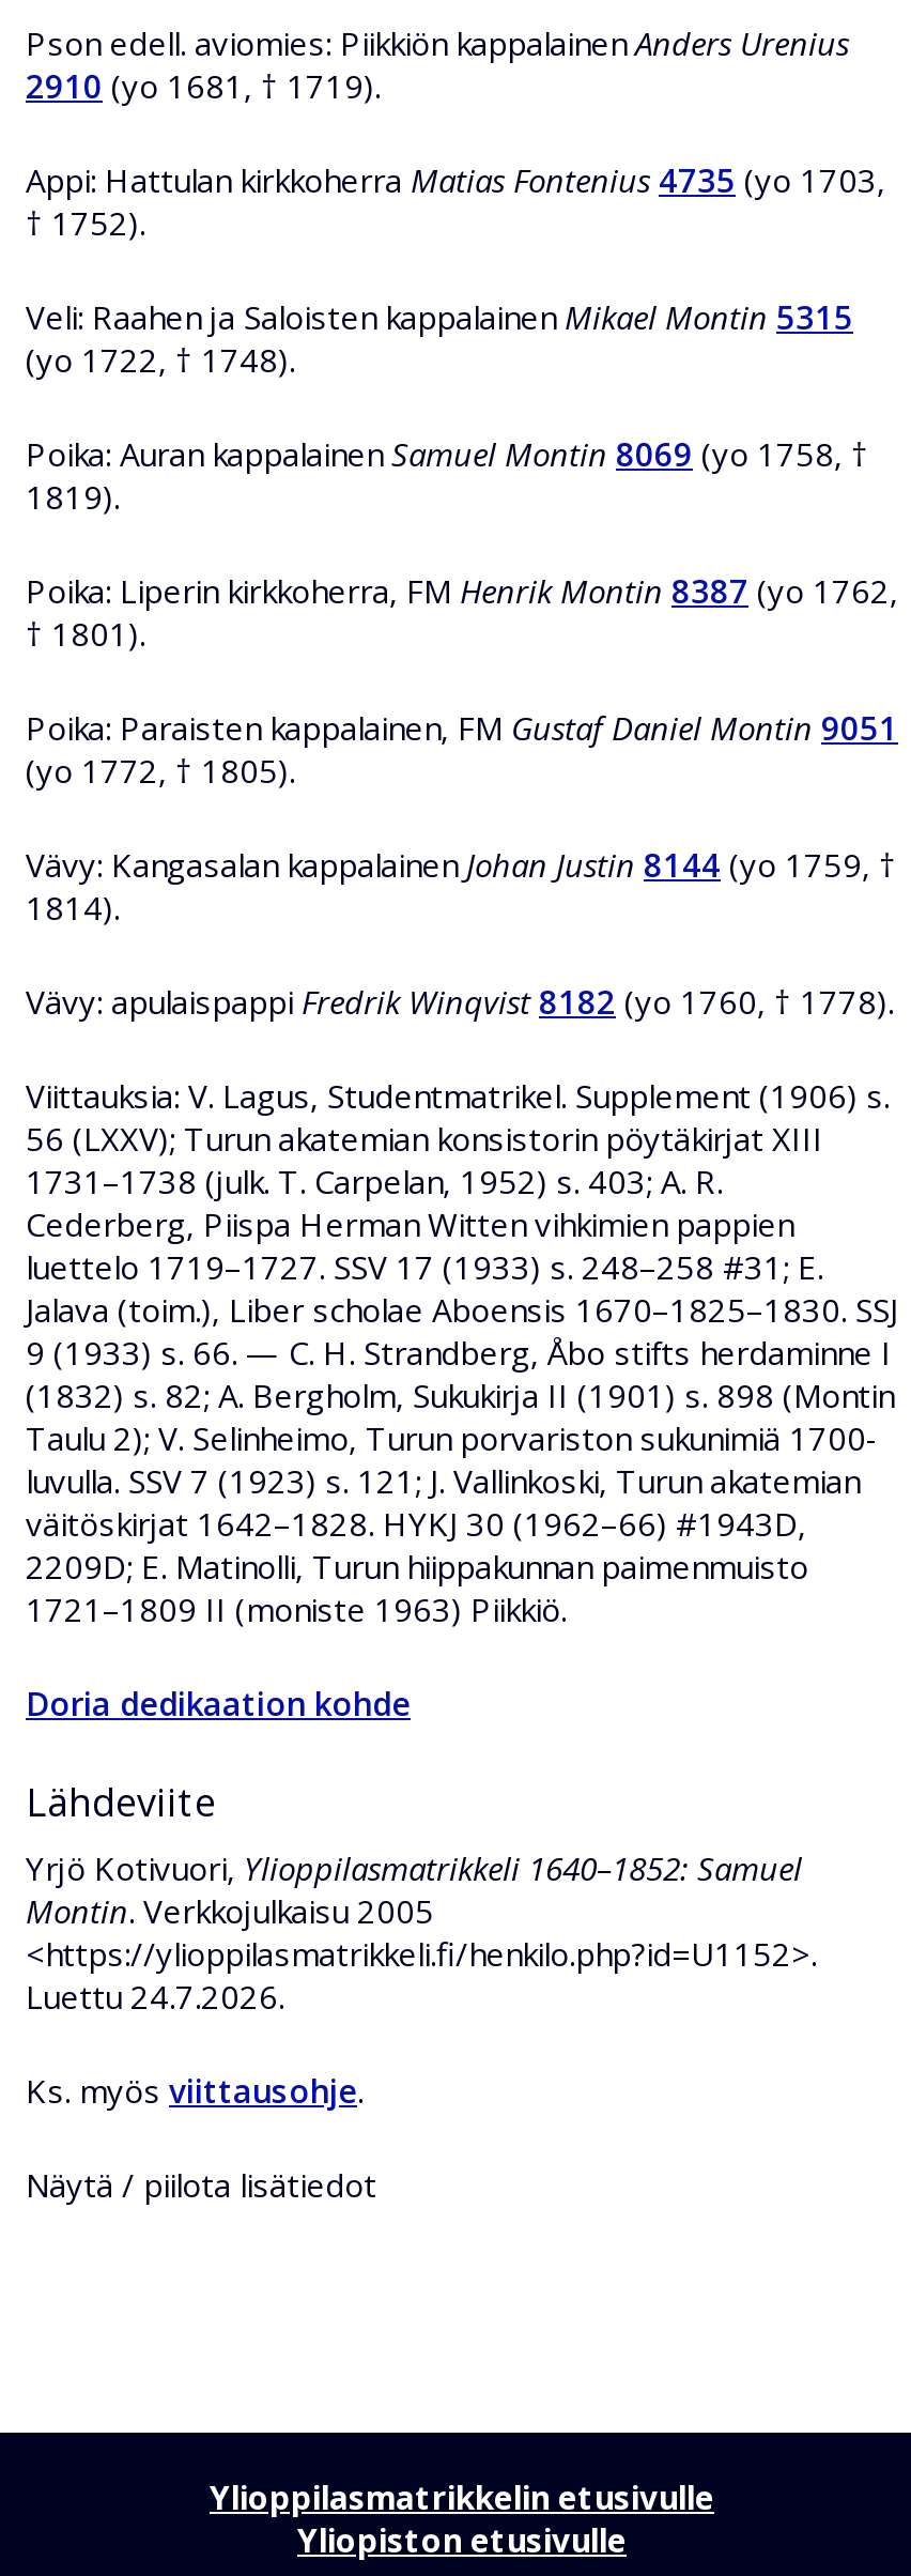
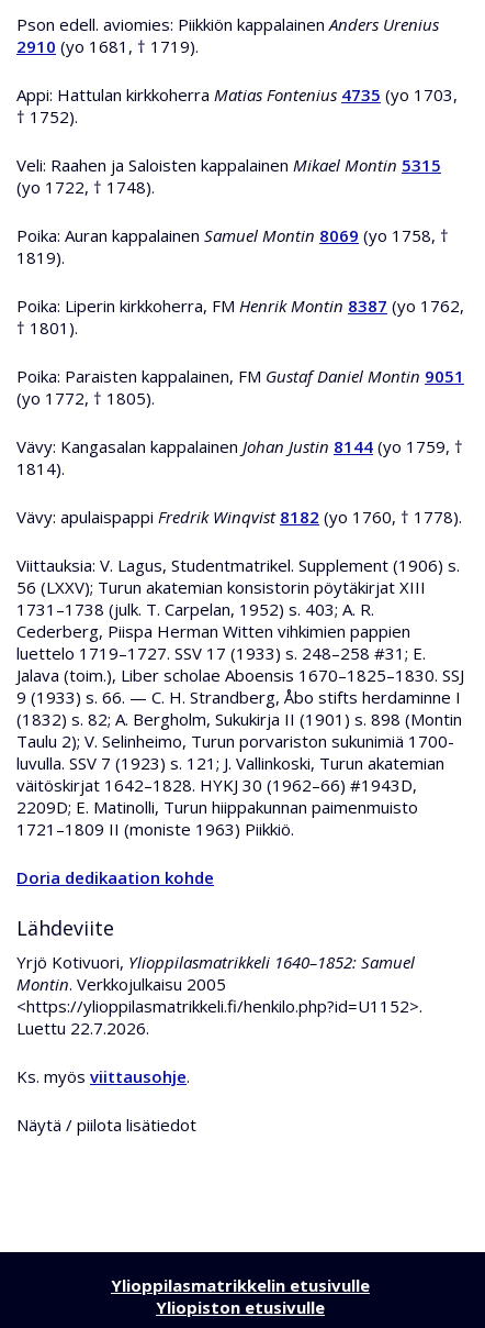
- Luettu 24.7.2026.
+ Luettu 22.7.2026.
